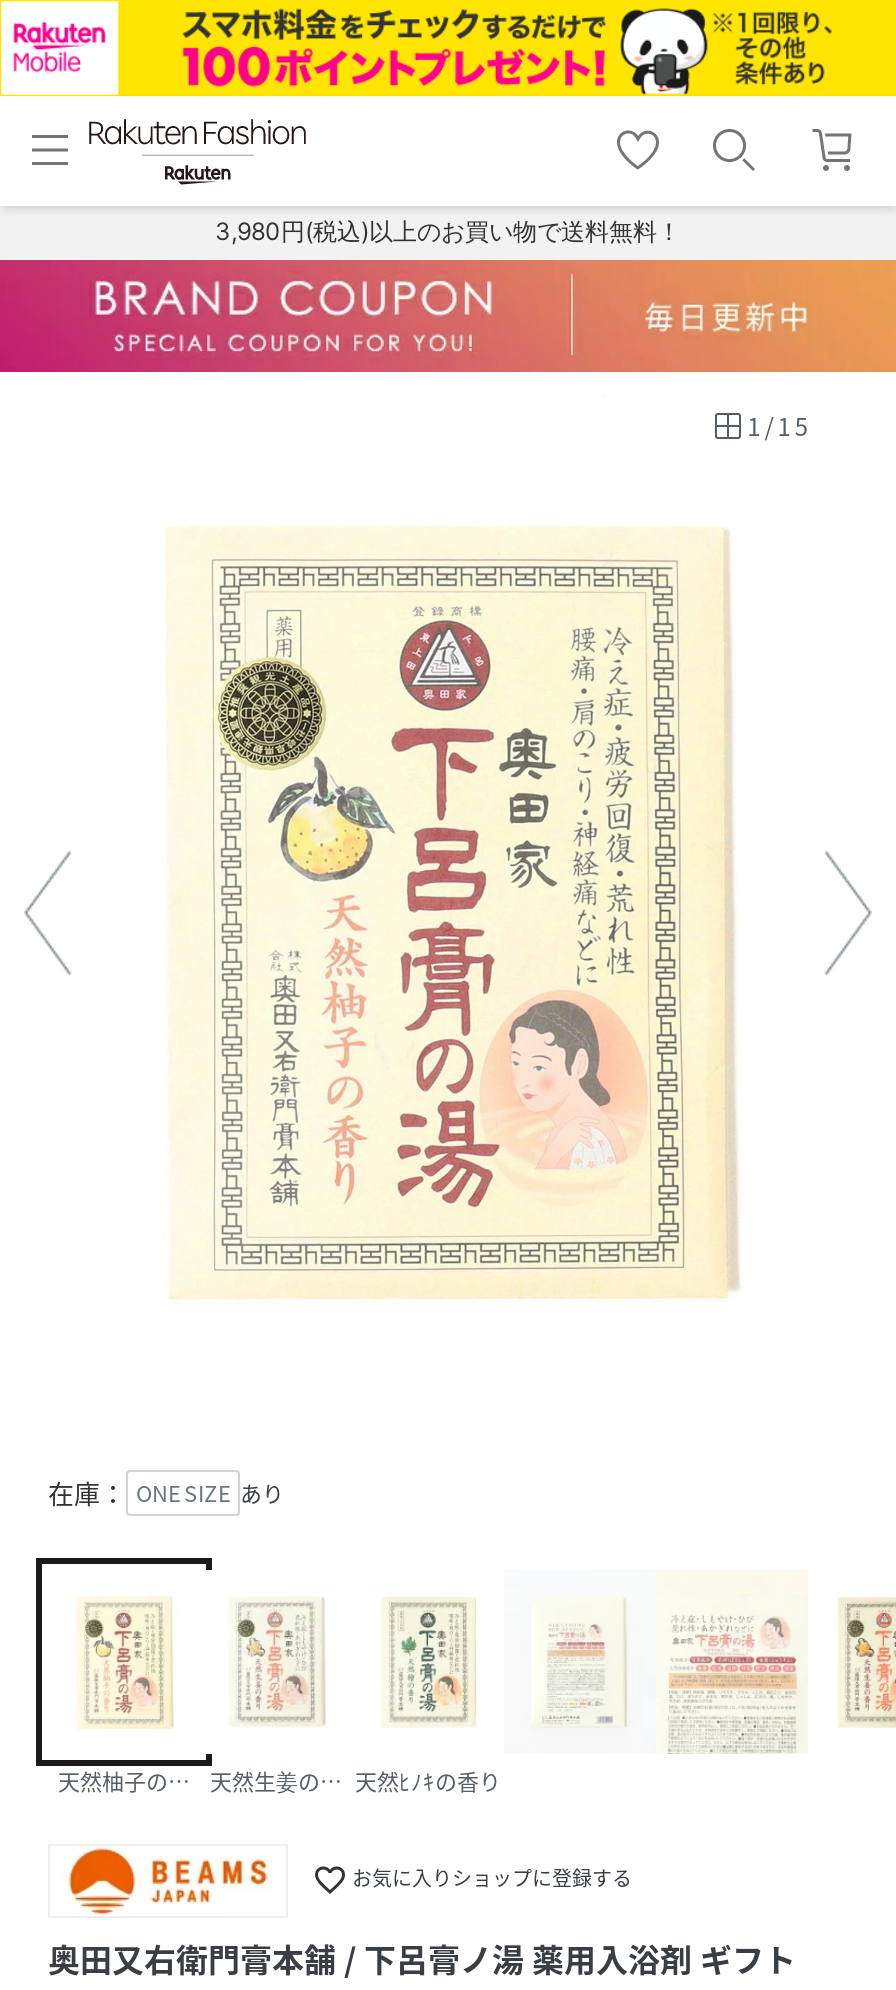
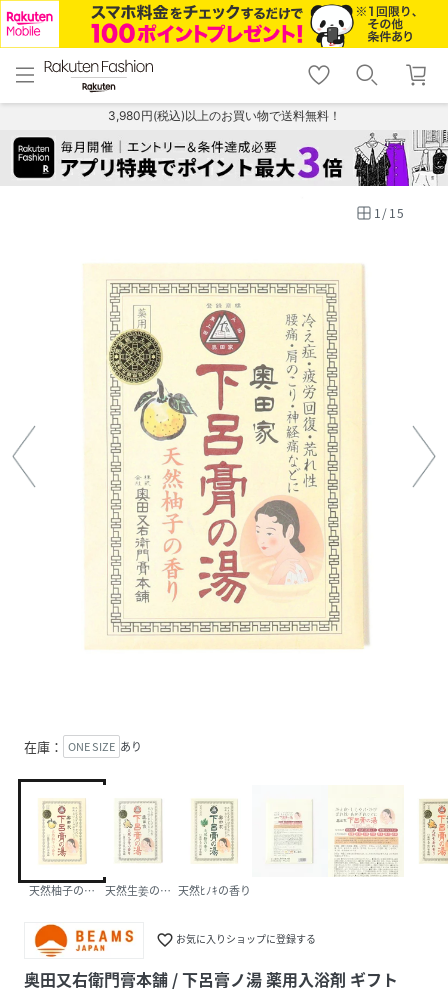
- [image]
+ [image]
